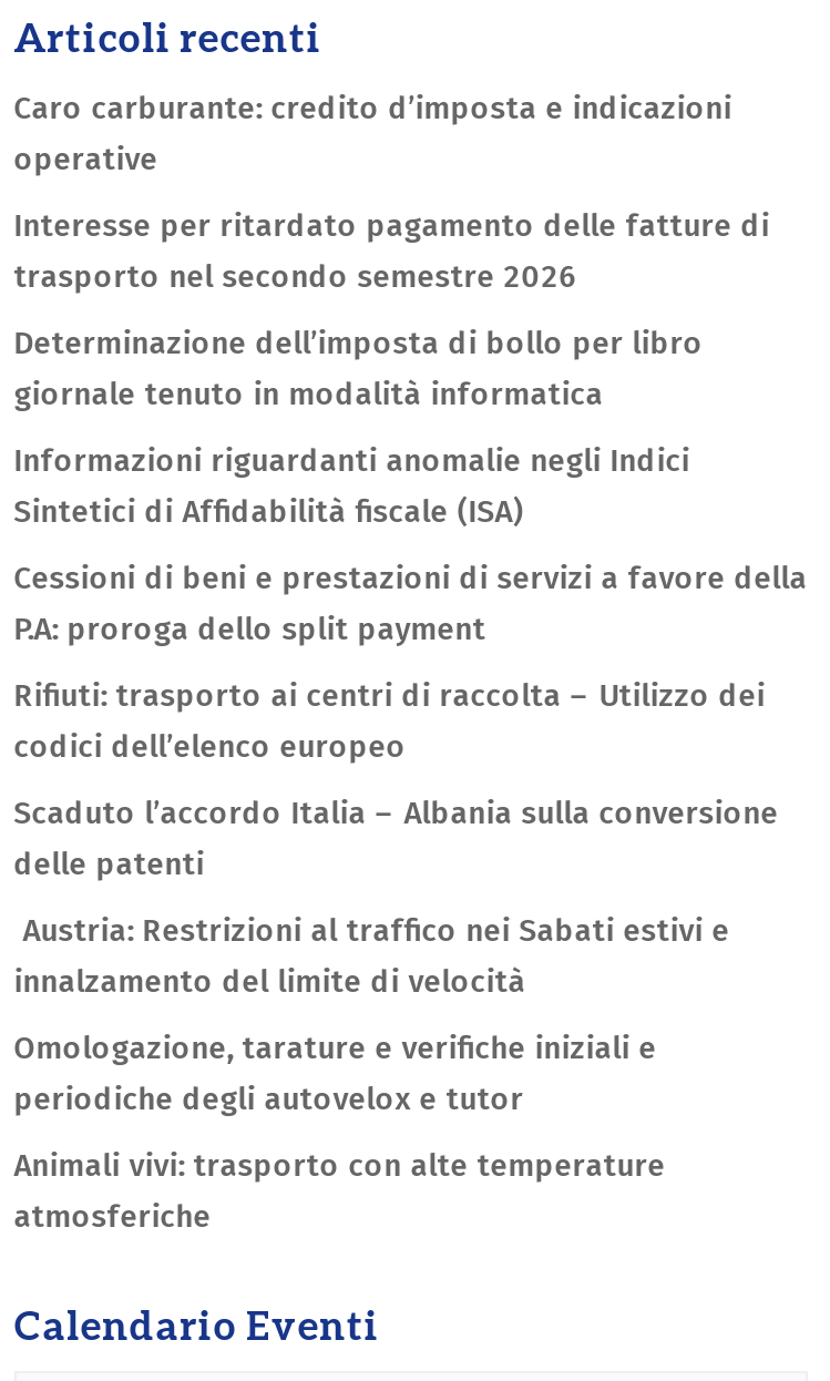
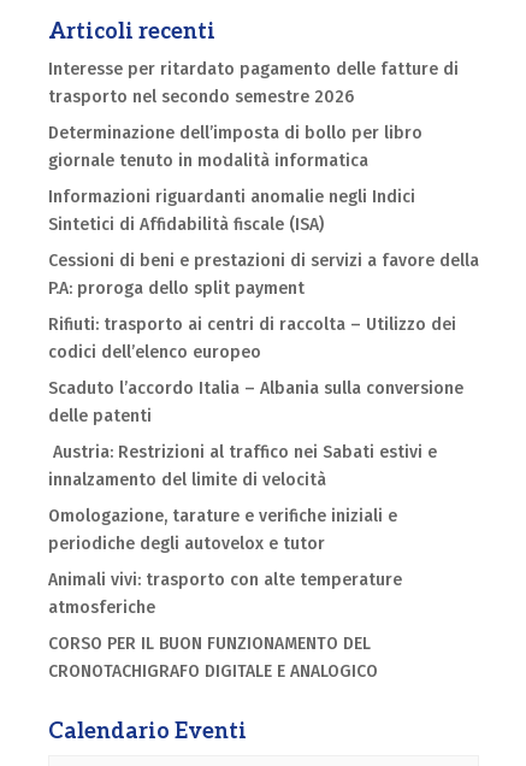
- Caro carburante: credito d’imposta e indicazioni
- operative

moved up: Interesse per ritardato pagamento delle fatture di | trasporto nel secondo semestre 2026 | Determinazione dell’imposta di bollo per libro | ... | Animali vivi: trasporto con alte temperature | atmosferiche

+ CORSO PER IL BUON FUNZIONAMENTO DEL
+ CRONOTACHIGRAFO DIGITALE E ANALOGICO
